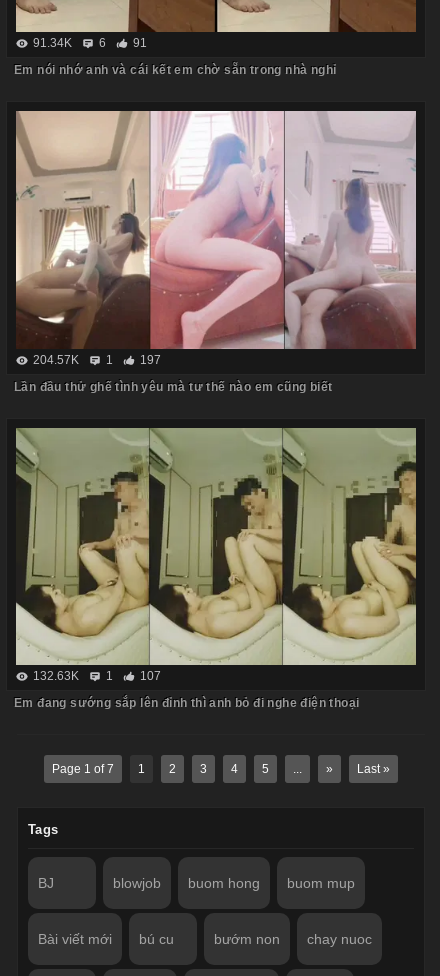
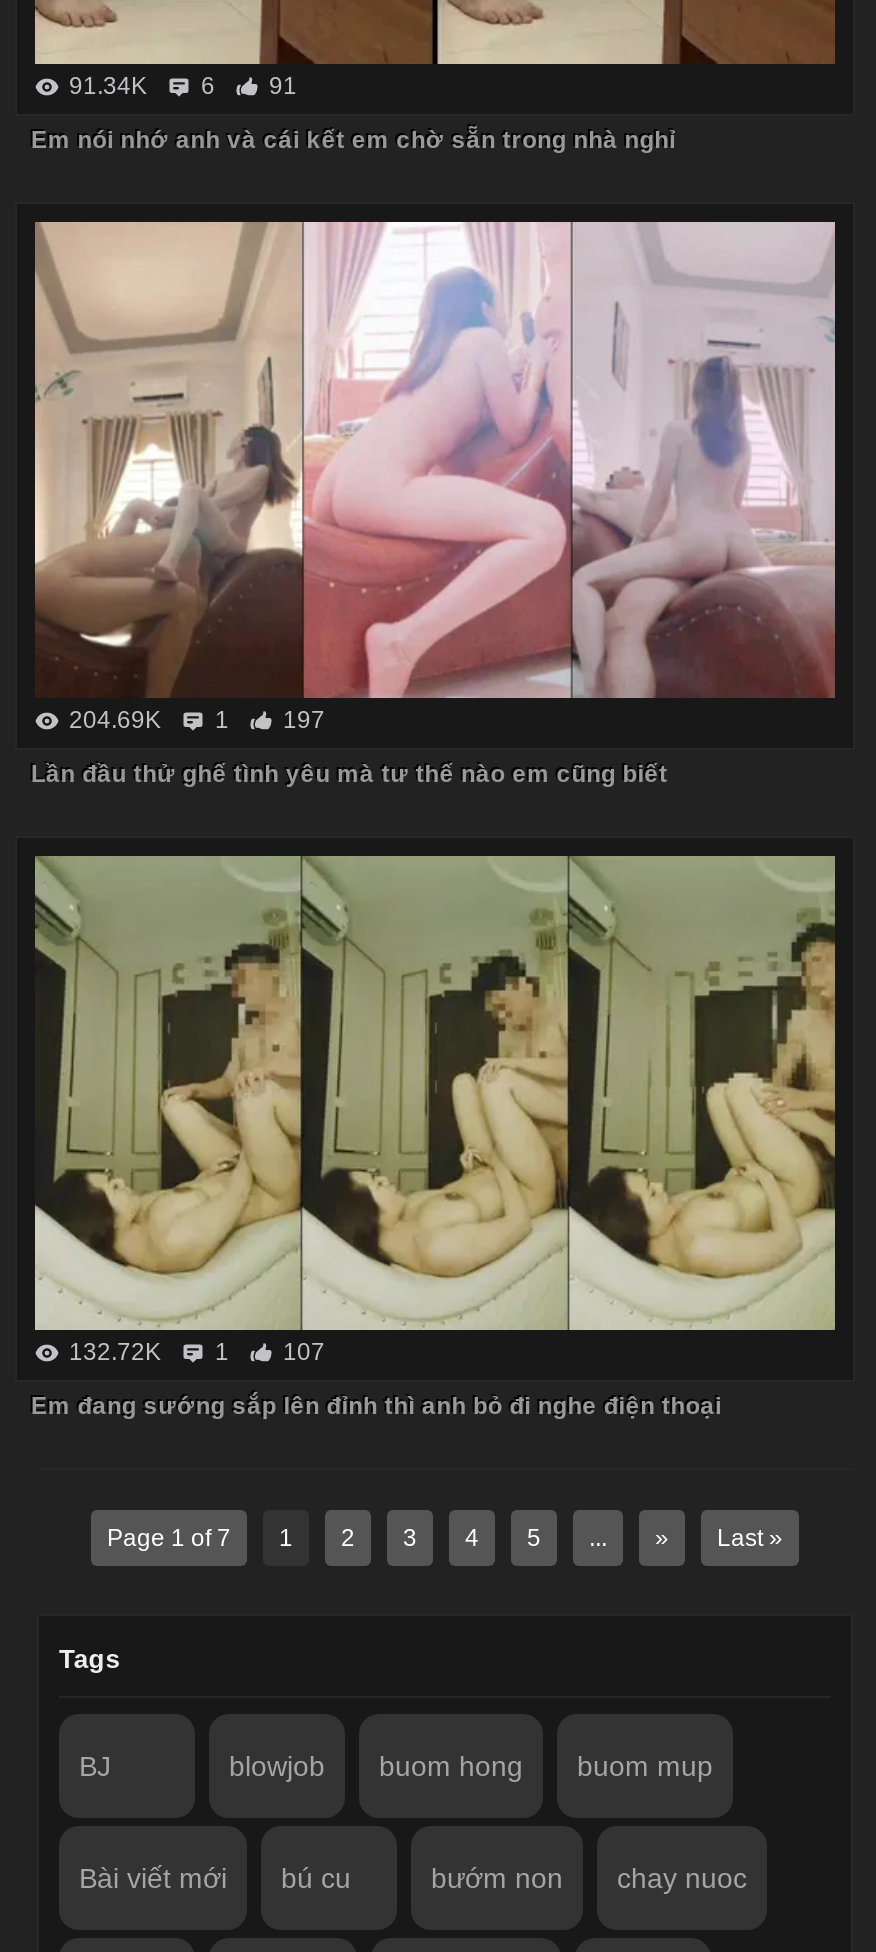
- 204.57K 1 197
+ 204.69K 1 197

- 132.63K 1 107
+ 132.72K 1 107
